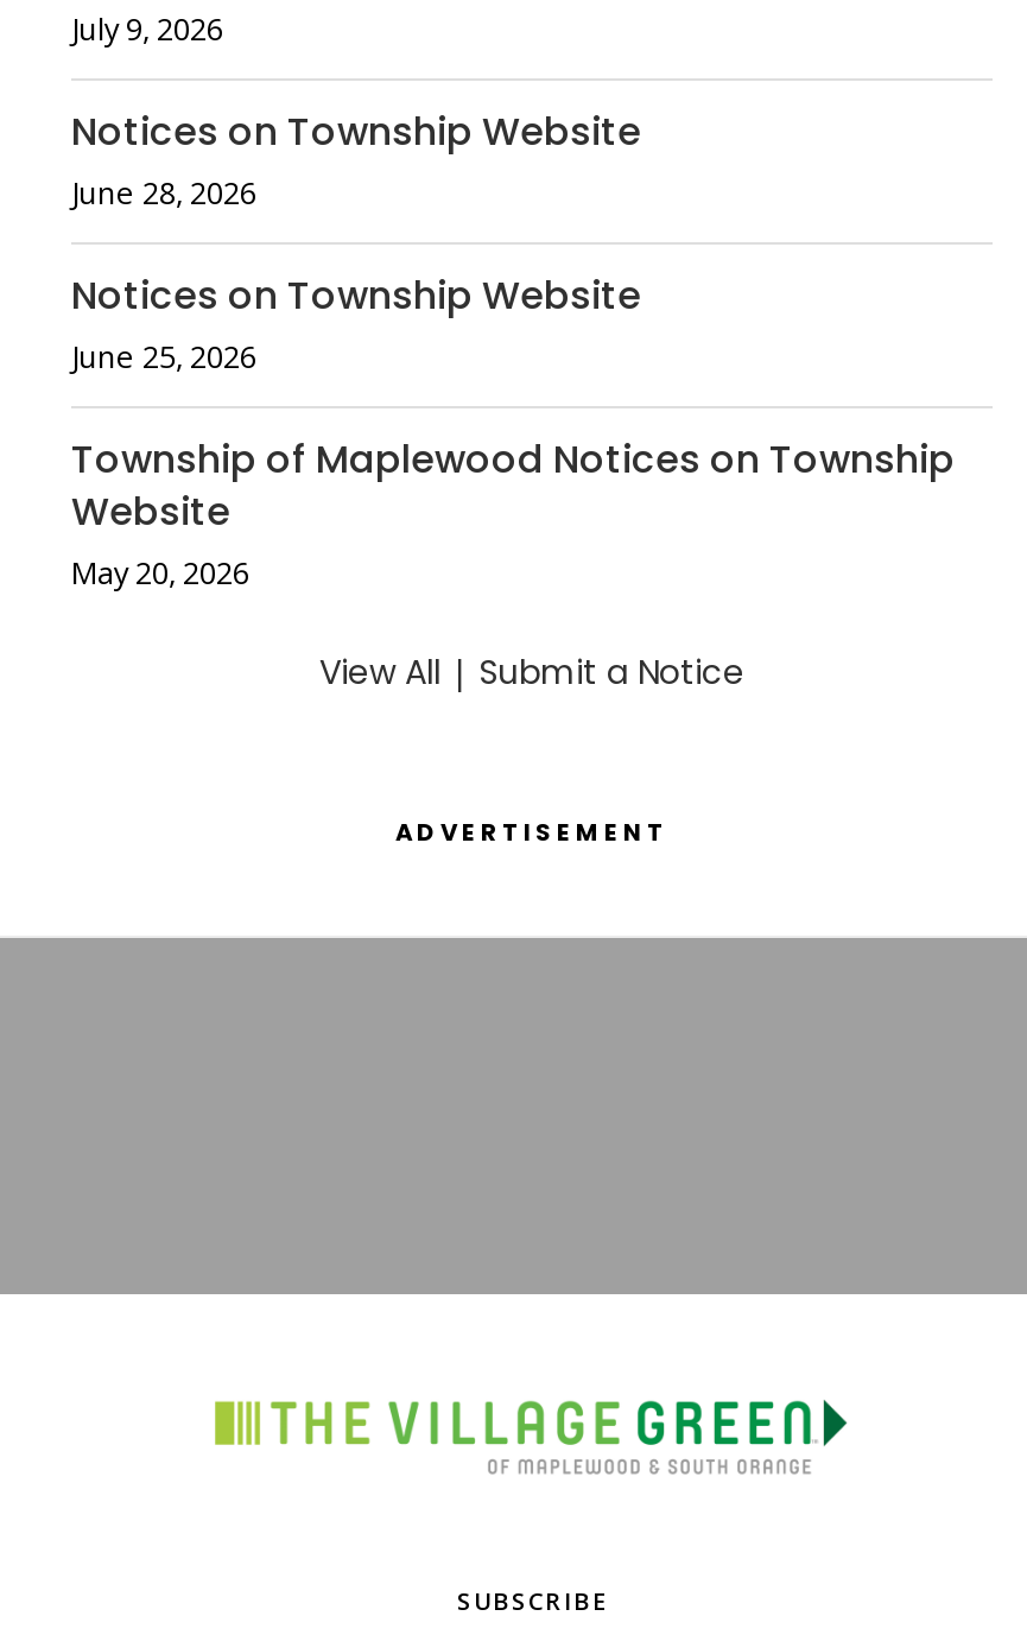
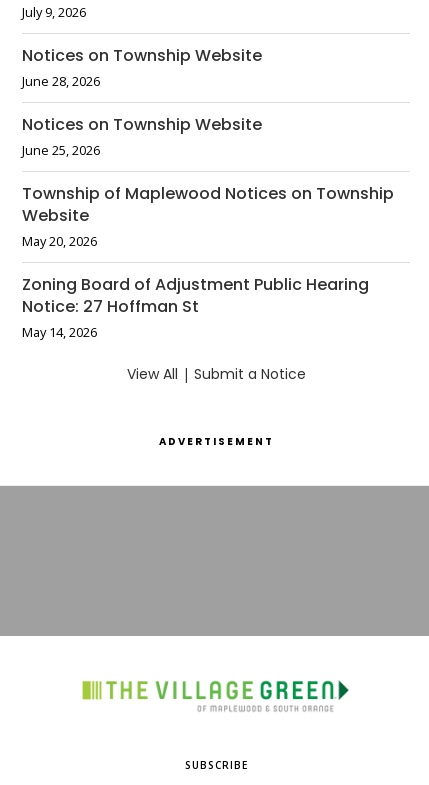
+ Zoning Board of Adjustment Public Hearing
+ Notice: 27 Hoffman St
+ May 14, 2026
